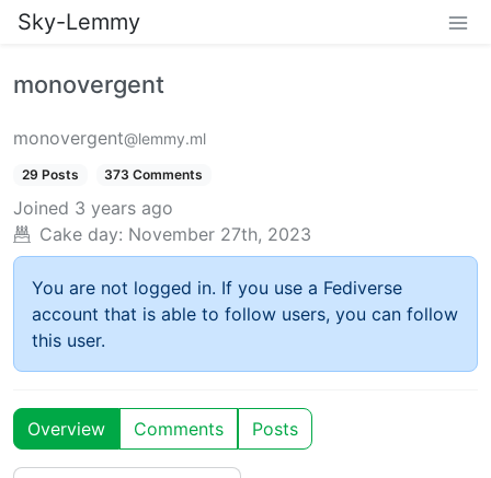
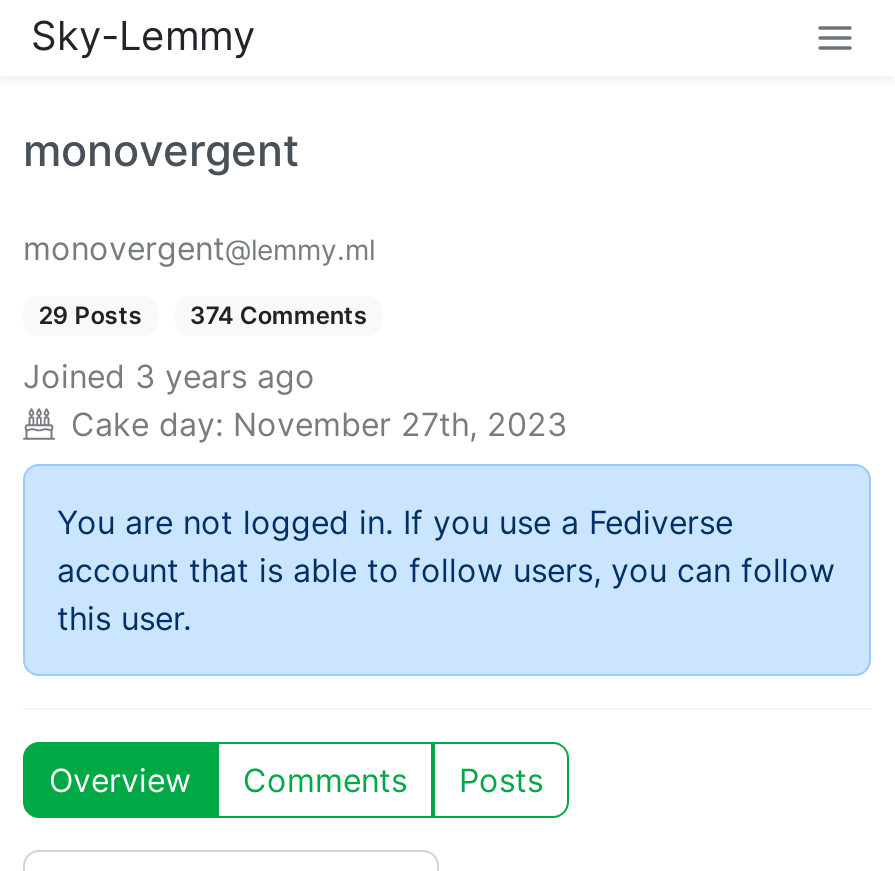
- 29 Posts 373 Comments
+ 29 Posts 374 Comments
